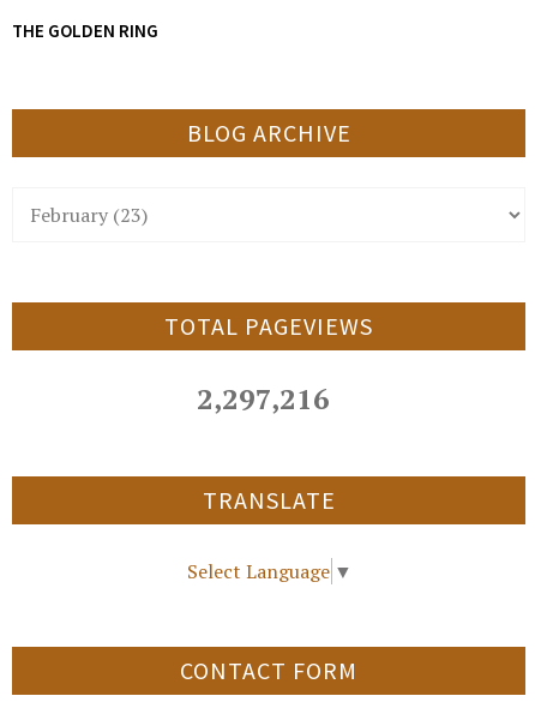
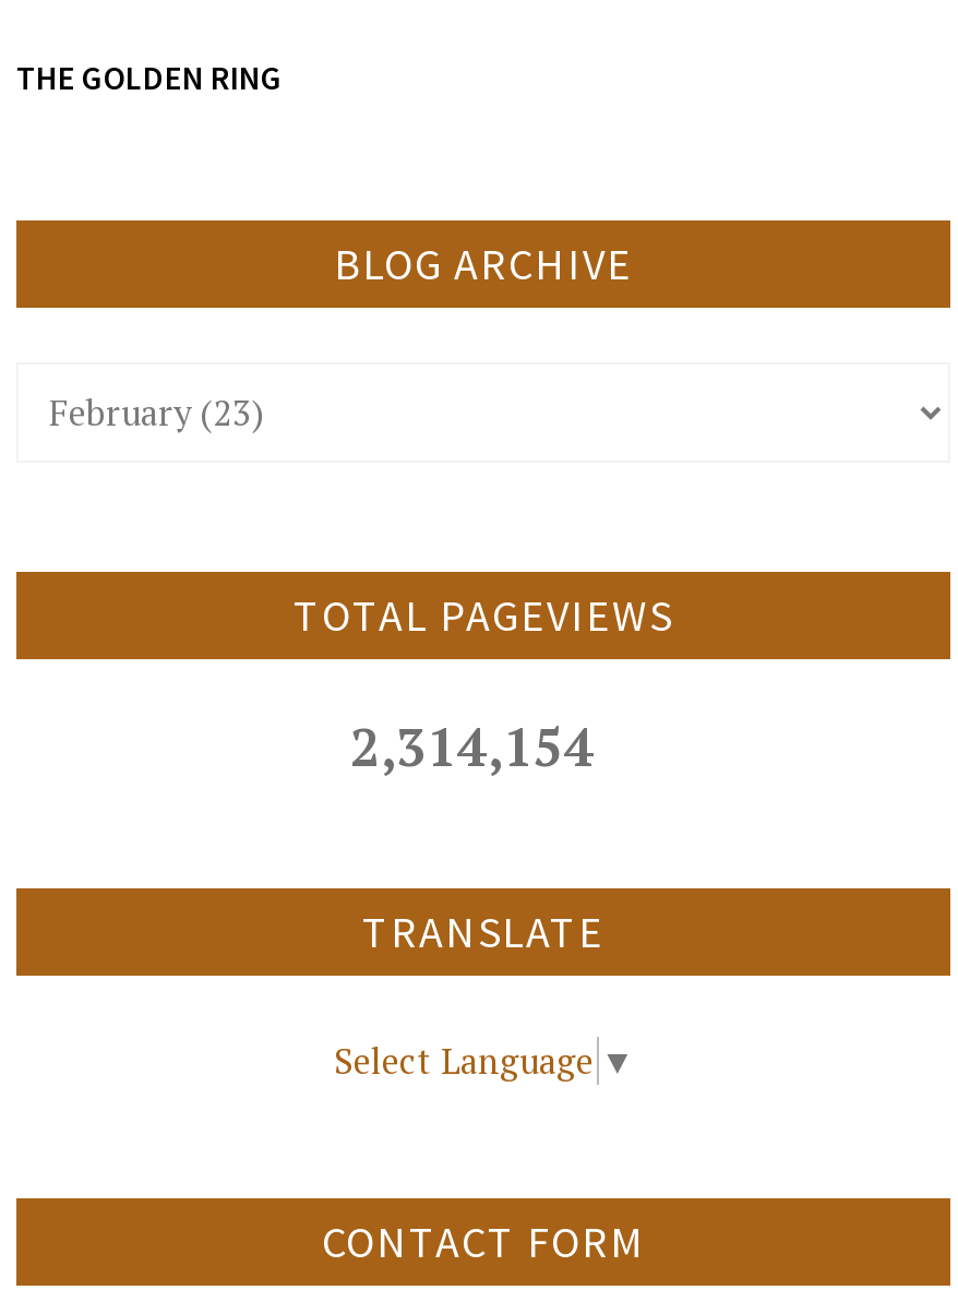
- 2,297,216
+ 2,314,154
